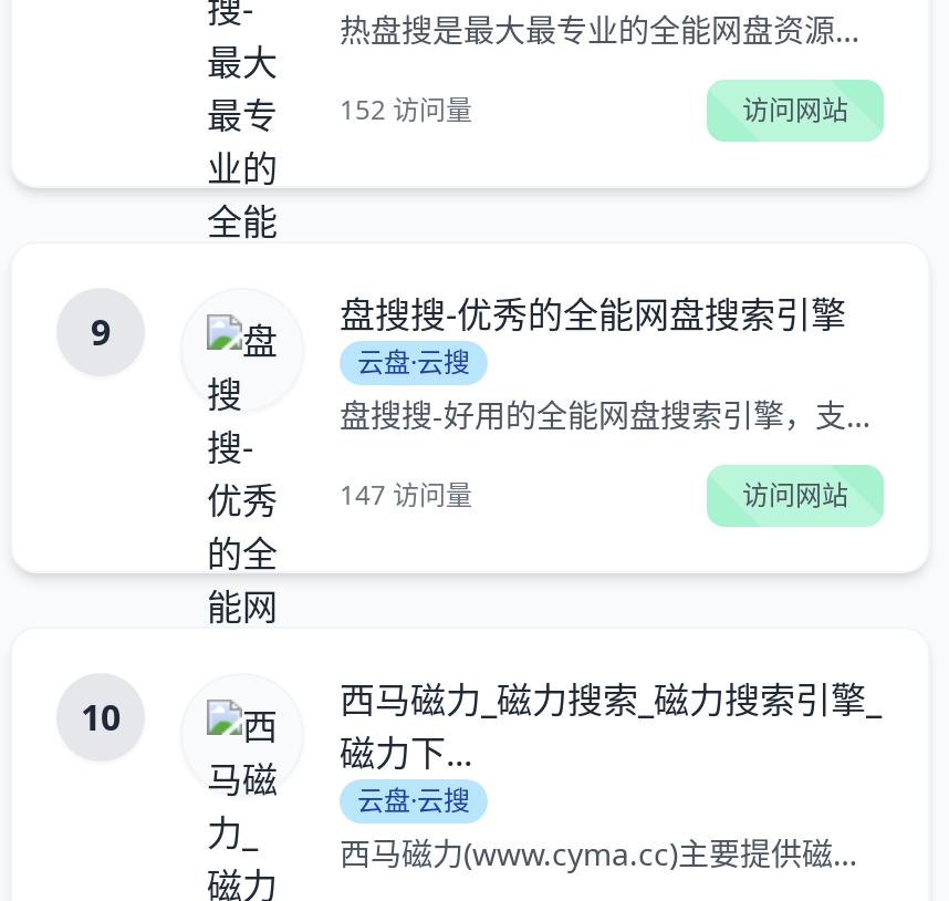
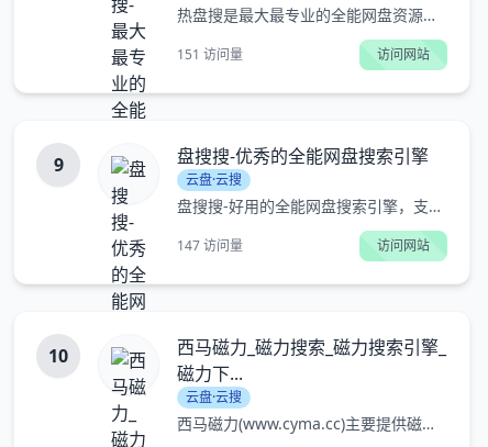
- 152 访问量
+ 151 访问量
